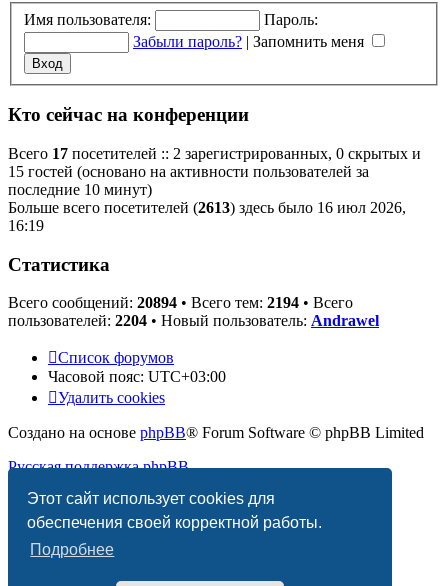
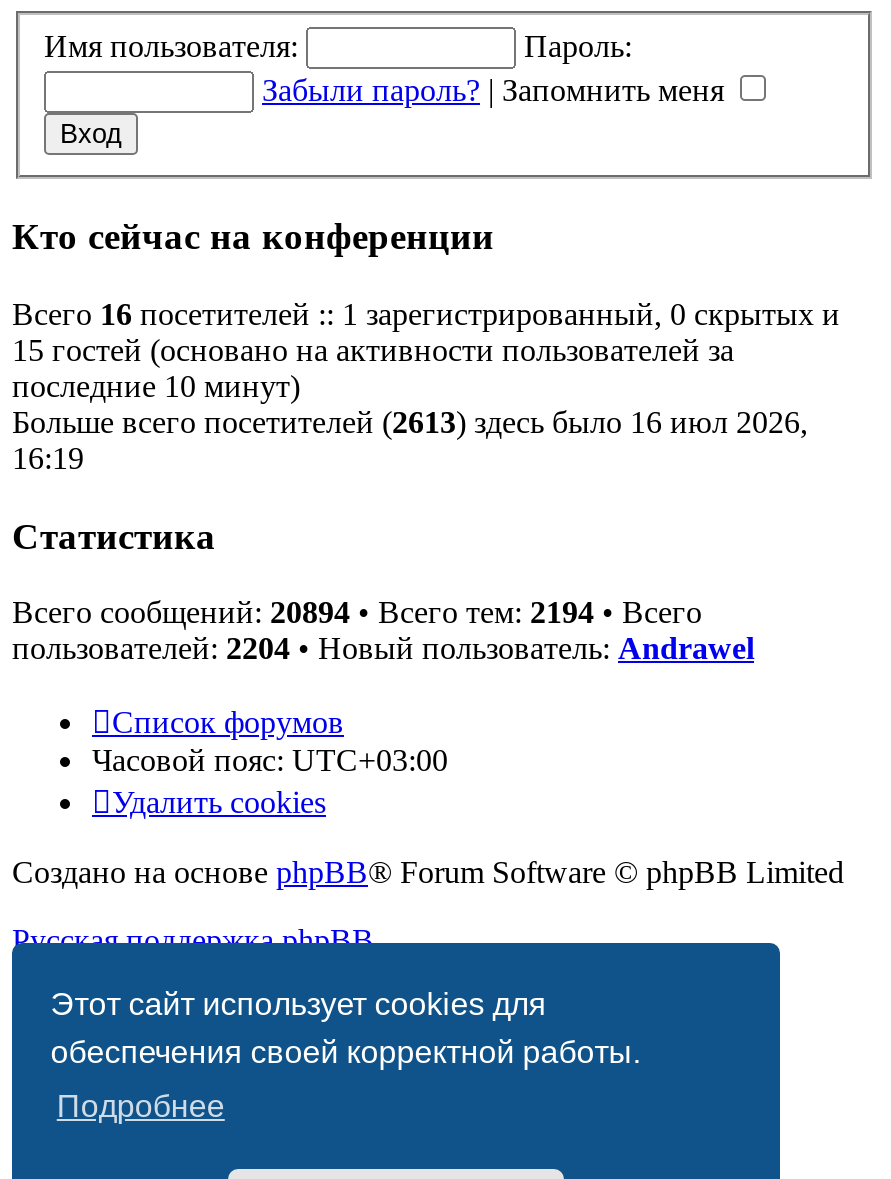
- Всего 17 посетителей :: 2 зарегистрированных, 0 скрытых и
+ Всего 16 посетителей :: 1 зарегистрированный, 0 скрытых и
